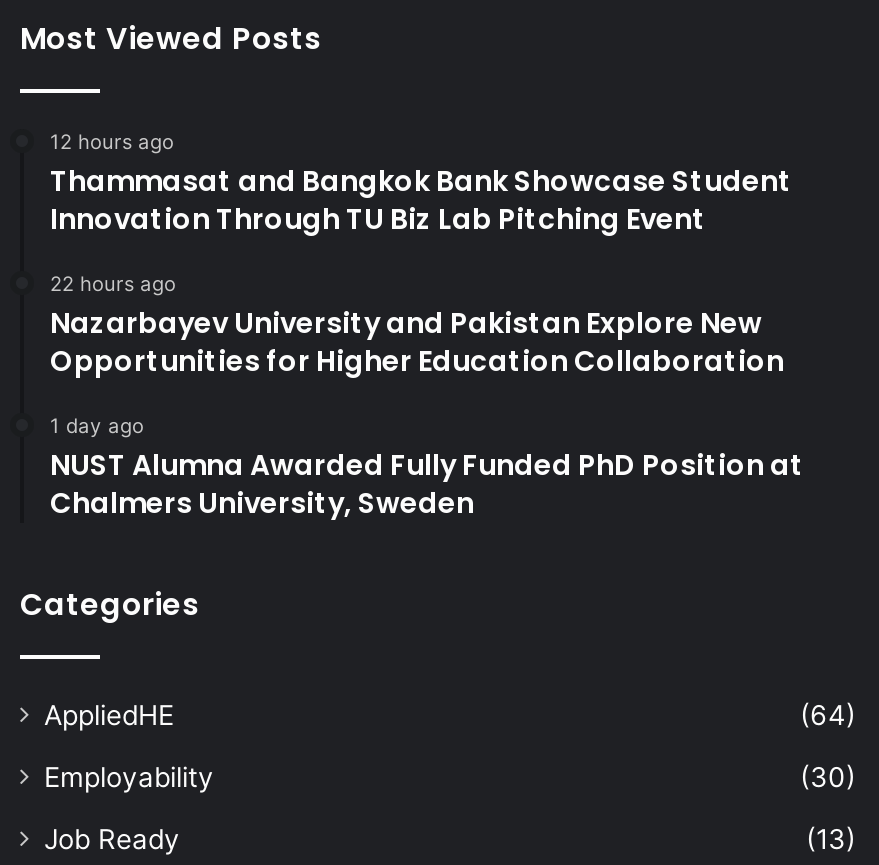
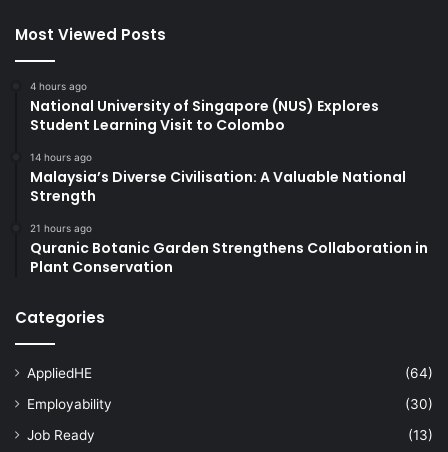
- 12 hours ago
- Thammasat and Bangkok Bank Showcase Student
- Innovation Through TU Biz Lab Pitching Event
+ 4 hours ago
+ National University of Singapore (NUS) Explores
+ Student Learning Visit to Colombo

- 22 hours ago
- Nazarbayev University and Pakistan Explore New
- Opportunities for Higher Education Collaboration
+ 14 hours ago
+ Malaysia’s Diverse Civilisation: A Valuable National
+ Strength

- 1 day ago
- NUST Alumna Awarded Fully Funded PhD Position at
- Chalmers University, Sweden
+ 21 hours ago
+ Quranic Botanic Garden Strengthens Collaboration in
+ Plant Conservation
